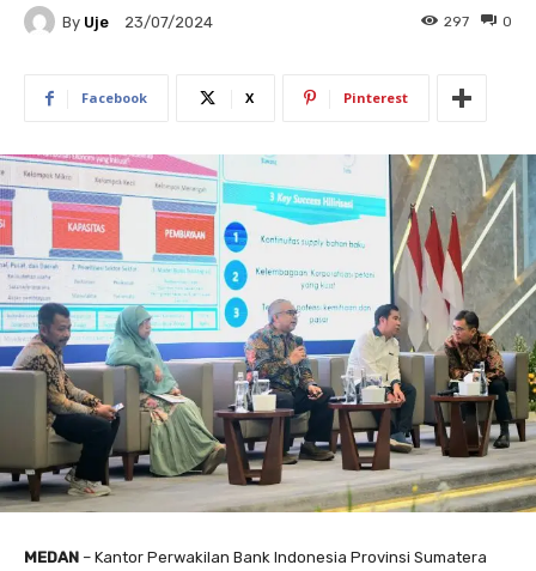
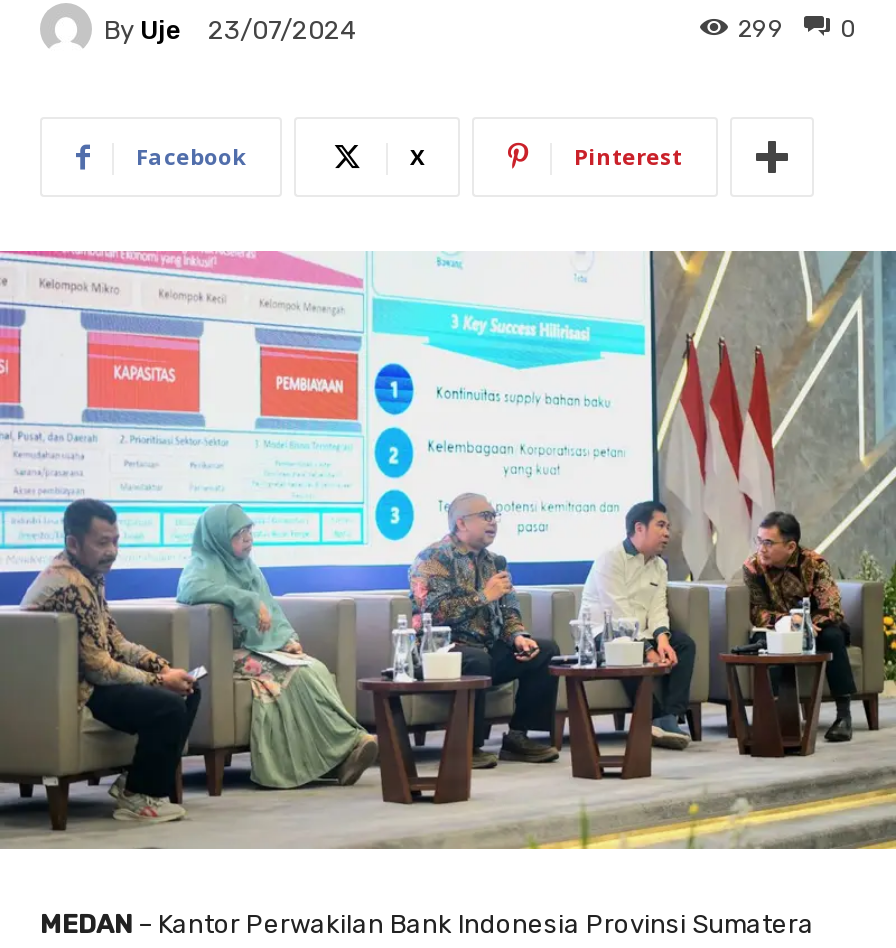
- 297
+ 299
